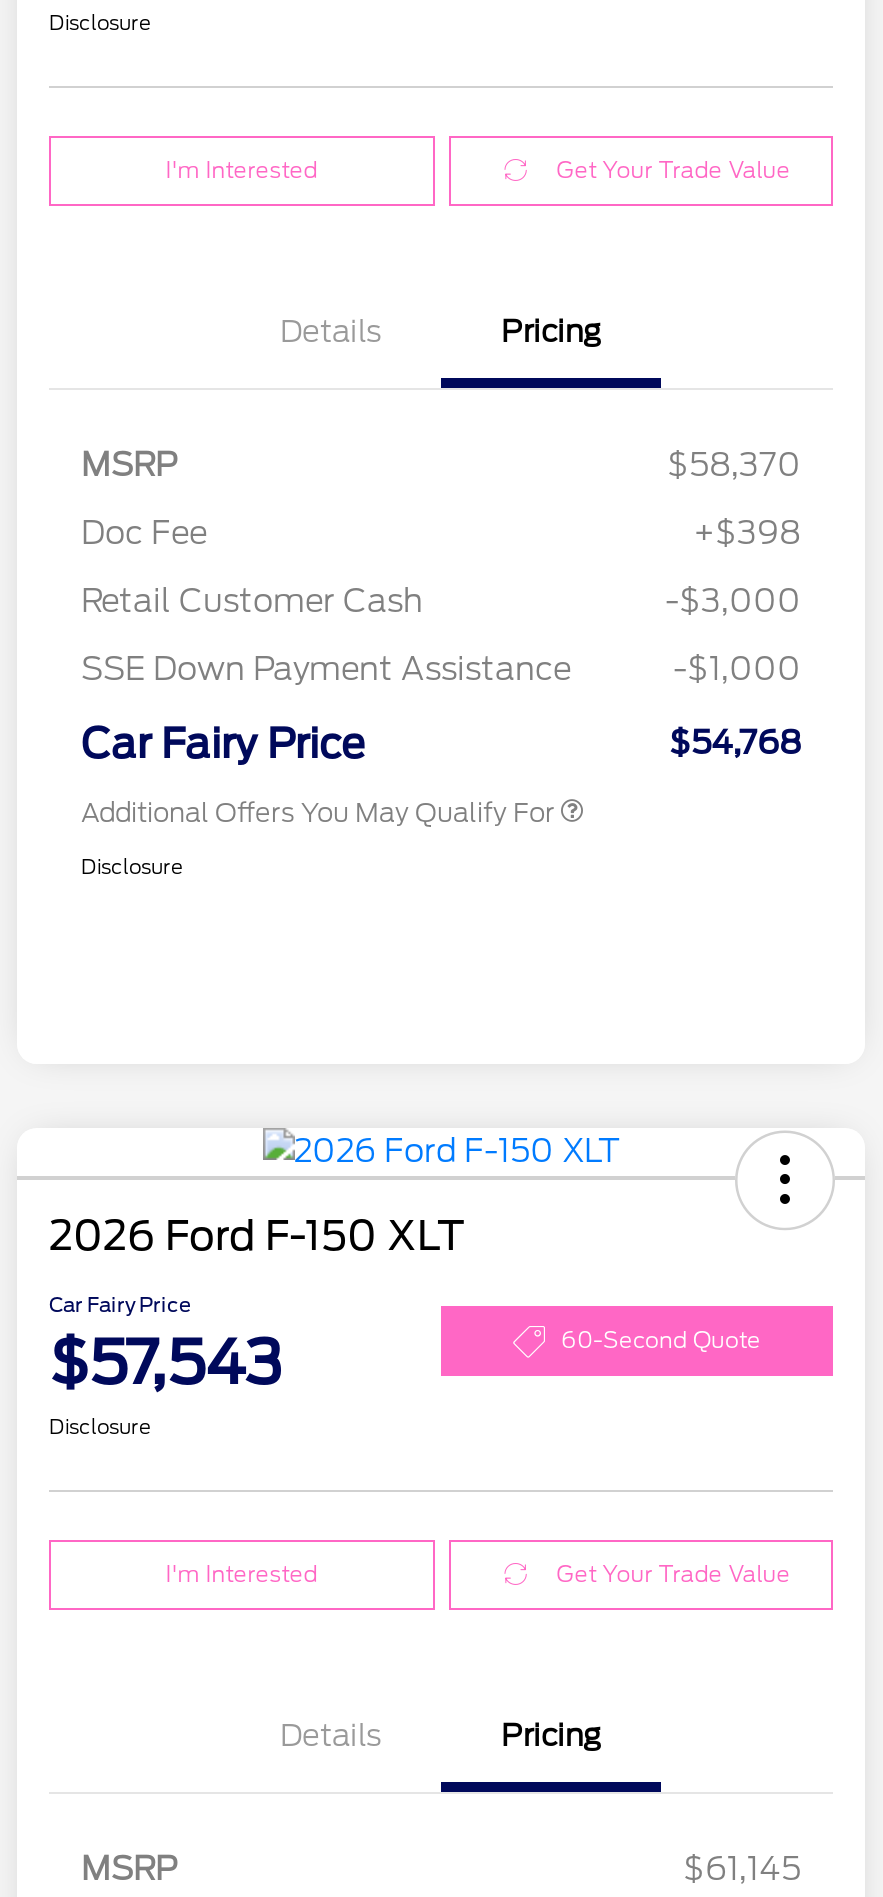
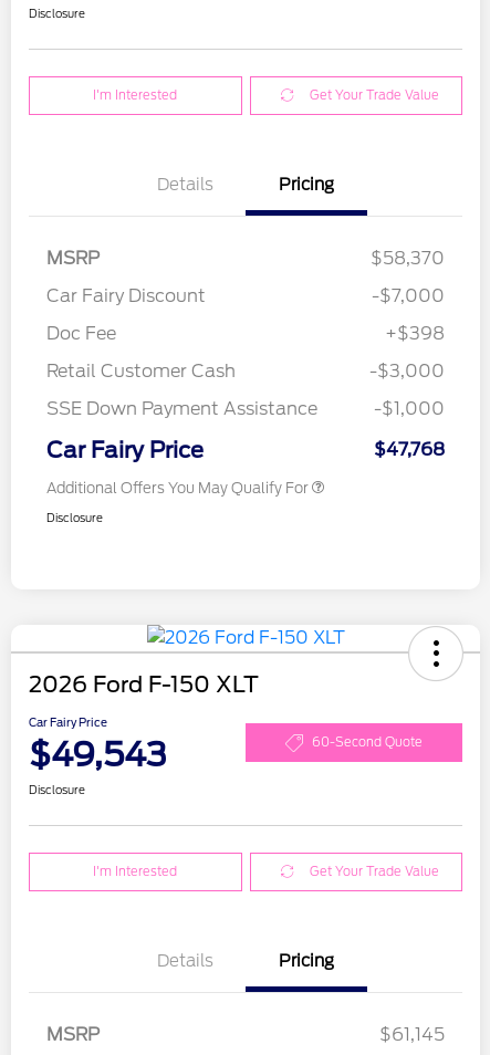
+ Car Fairy Discount
+ -$7,000

moved down: Doc Fee | +$398 | Retail Customer Cash | -$3,000 | SSE Down Payment Assistance | -$1,000 | Car Fairy Price

- $54,768
+ $47,768

moved down: Additional Offers You May Qualify For | Disclosure

- $57,543
+ $49,543
